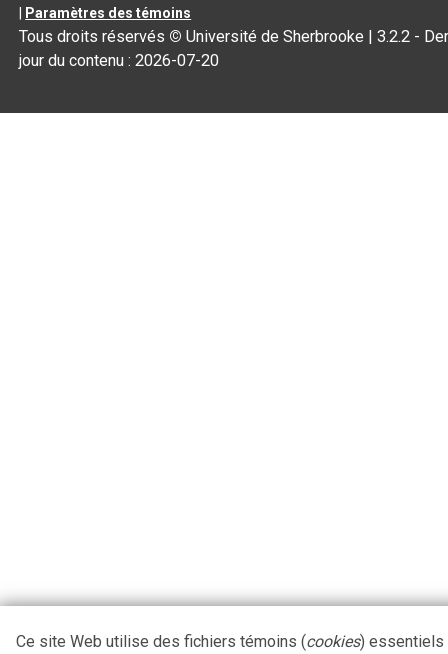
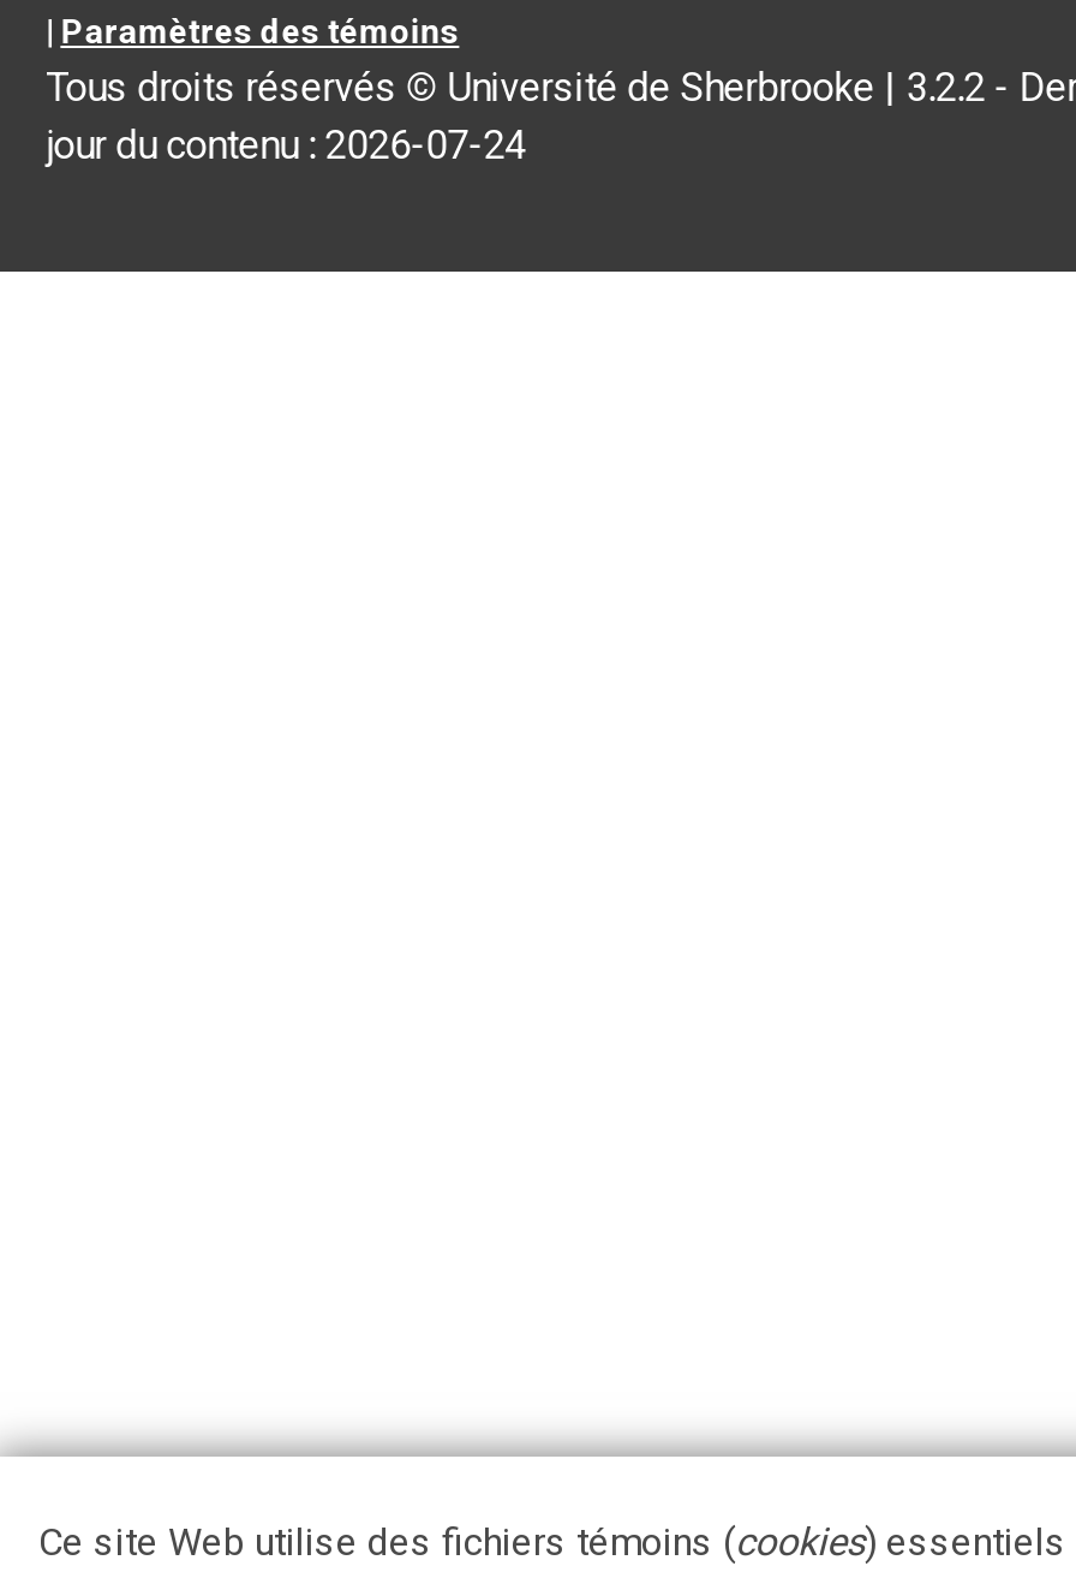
- jour du contenu : 2026-07-20
+ jour du contenu : 2026-07-24
